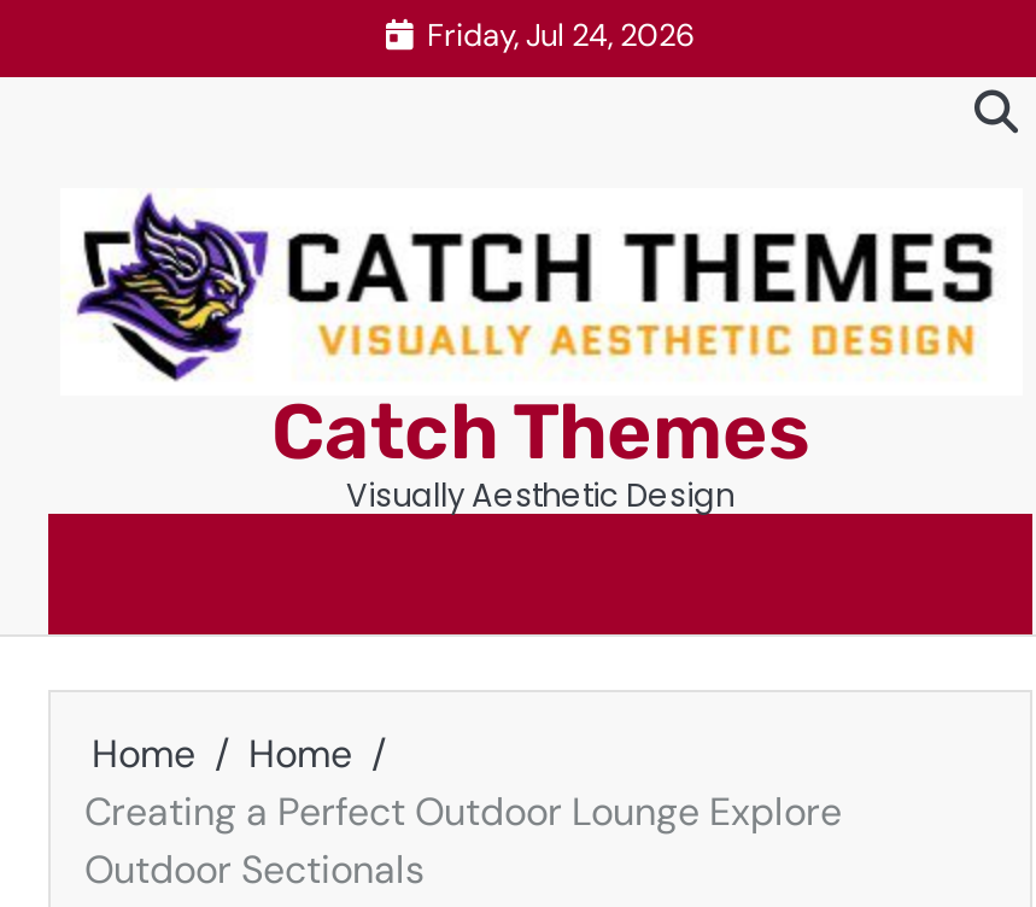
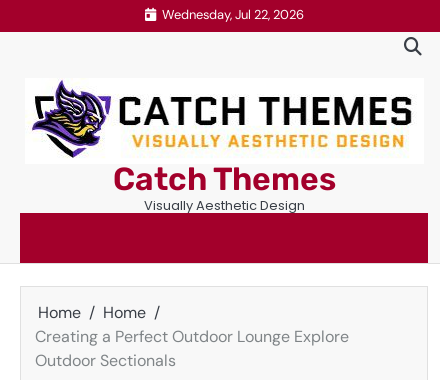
- Friday, Jul 24, 2026
+ Wednesday, Jul 22, 2026
